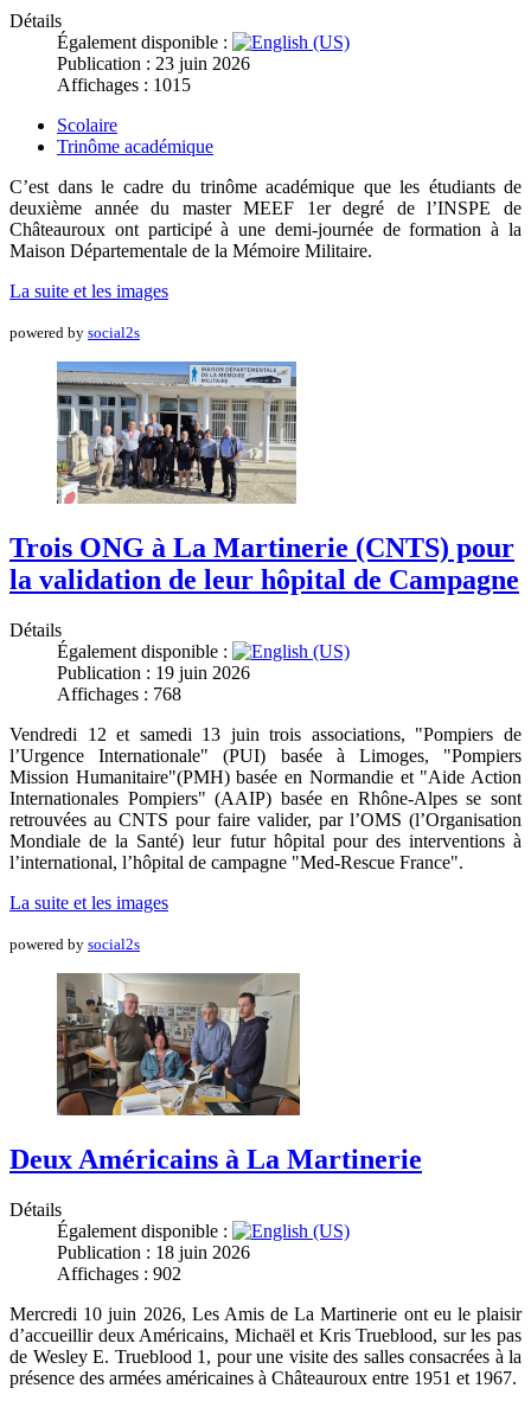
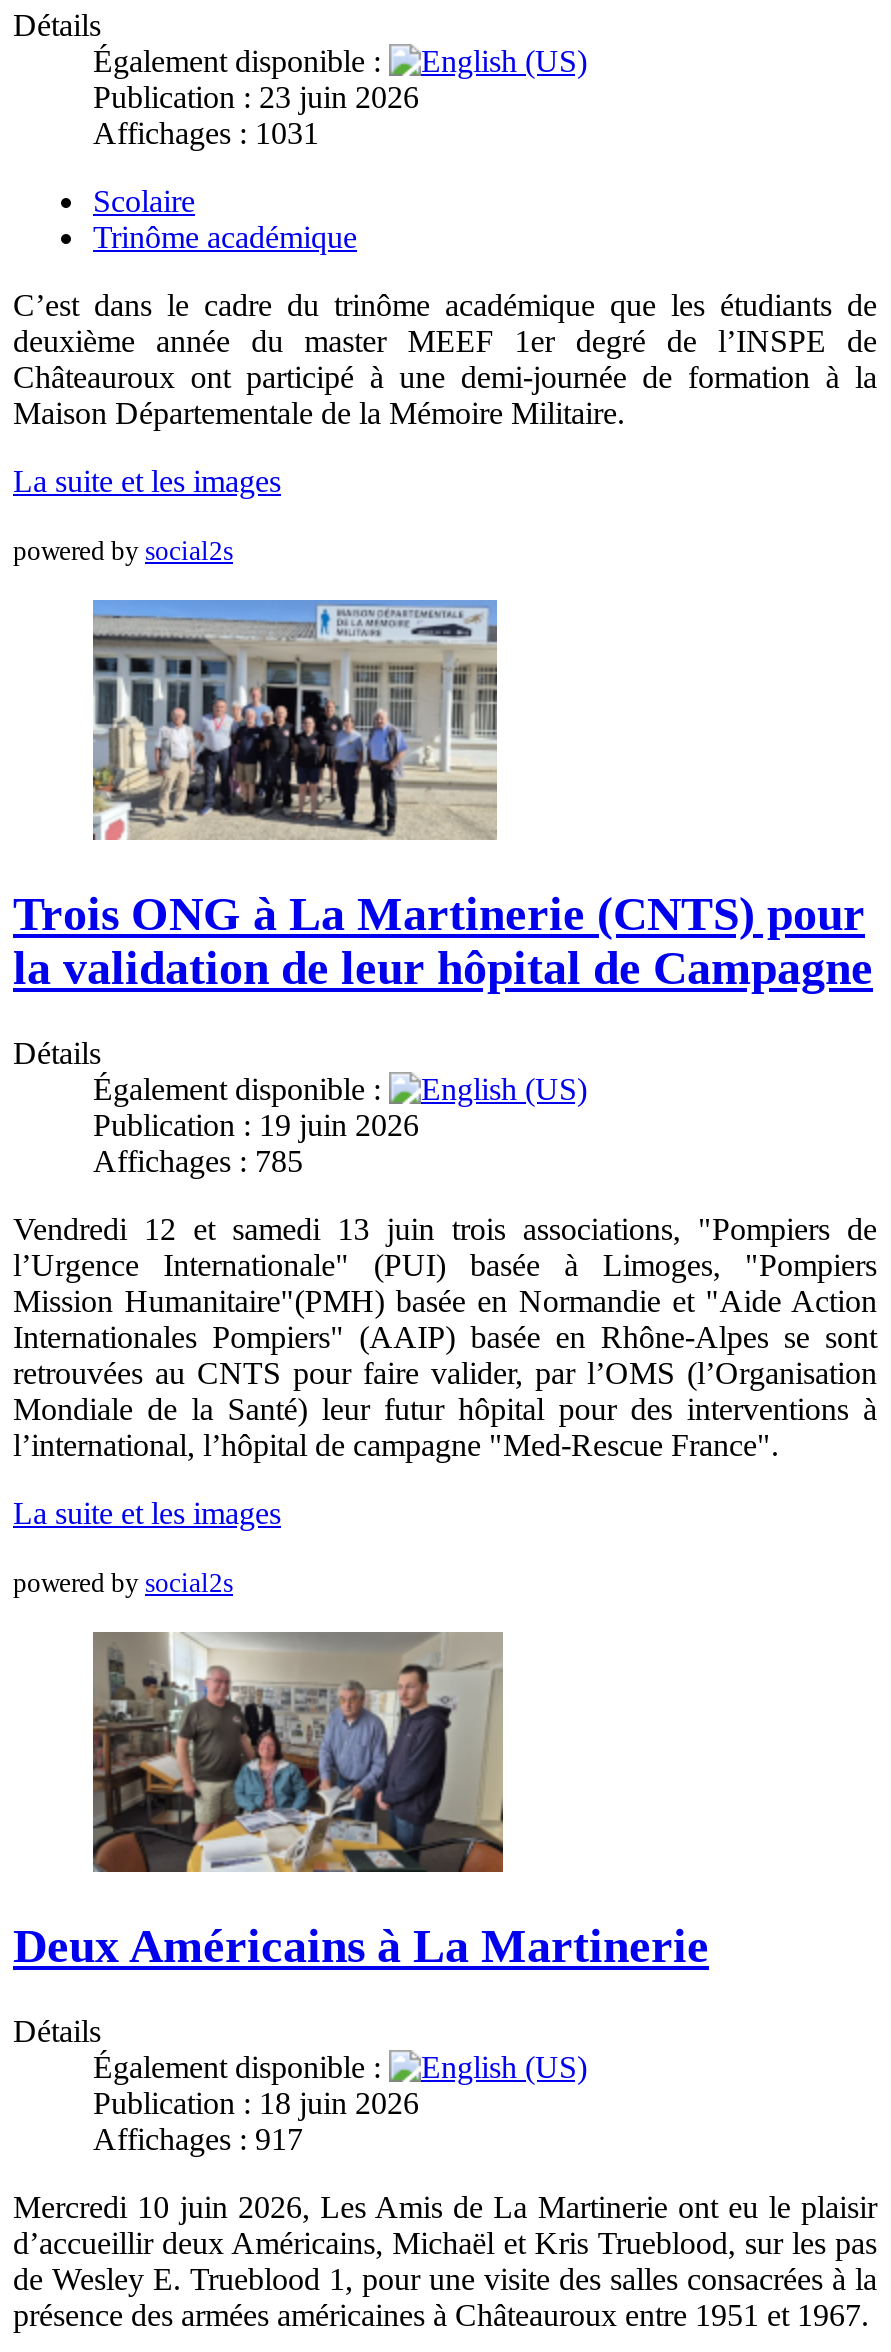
- Affichages : 1015
+ Affichages : 1031

- Affichages : 768
+ Affichages : 785

- Affichages : 902
+ Affichages : 917
